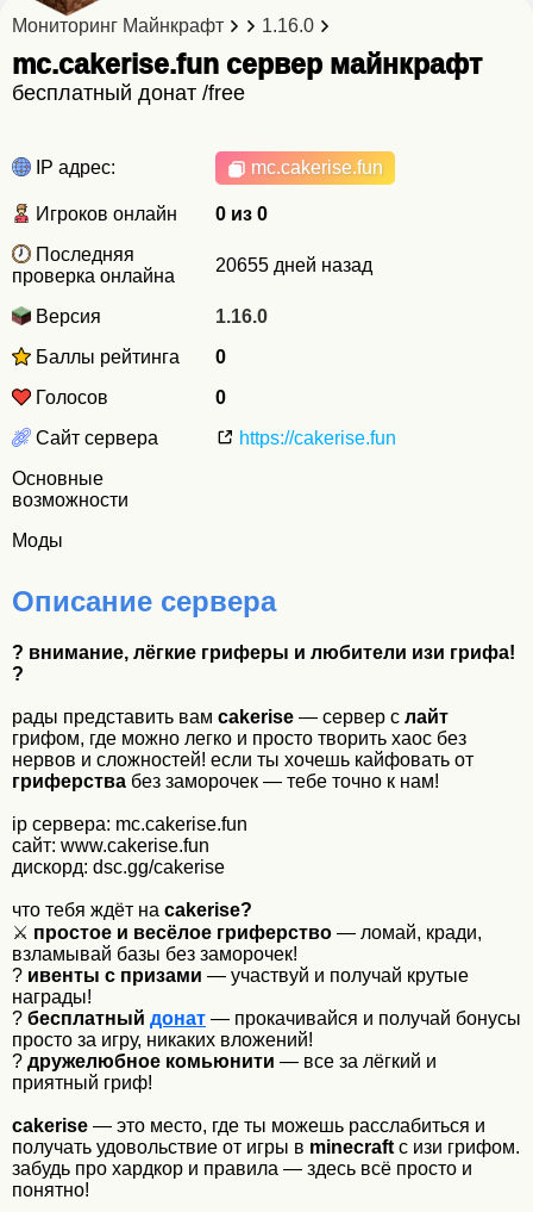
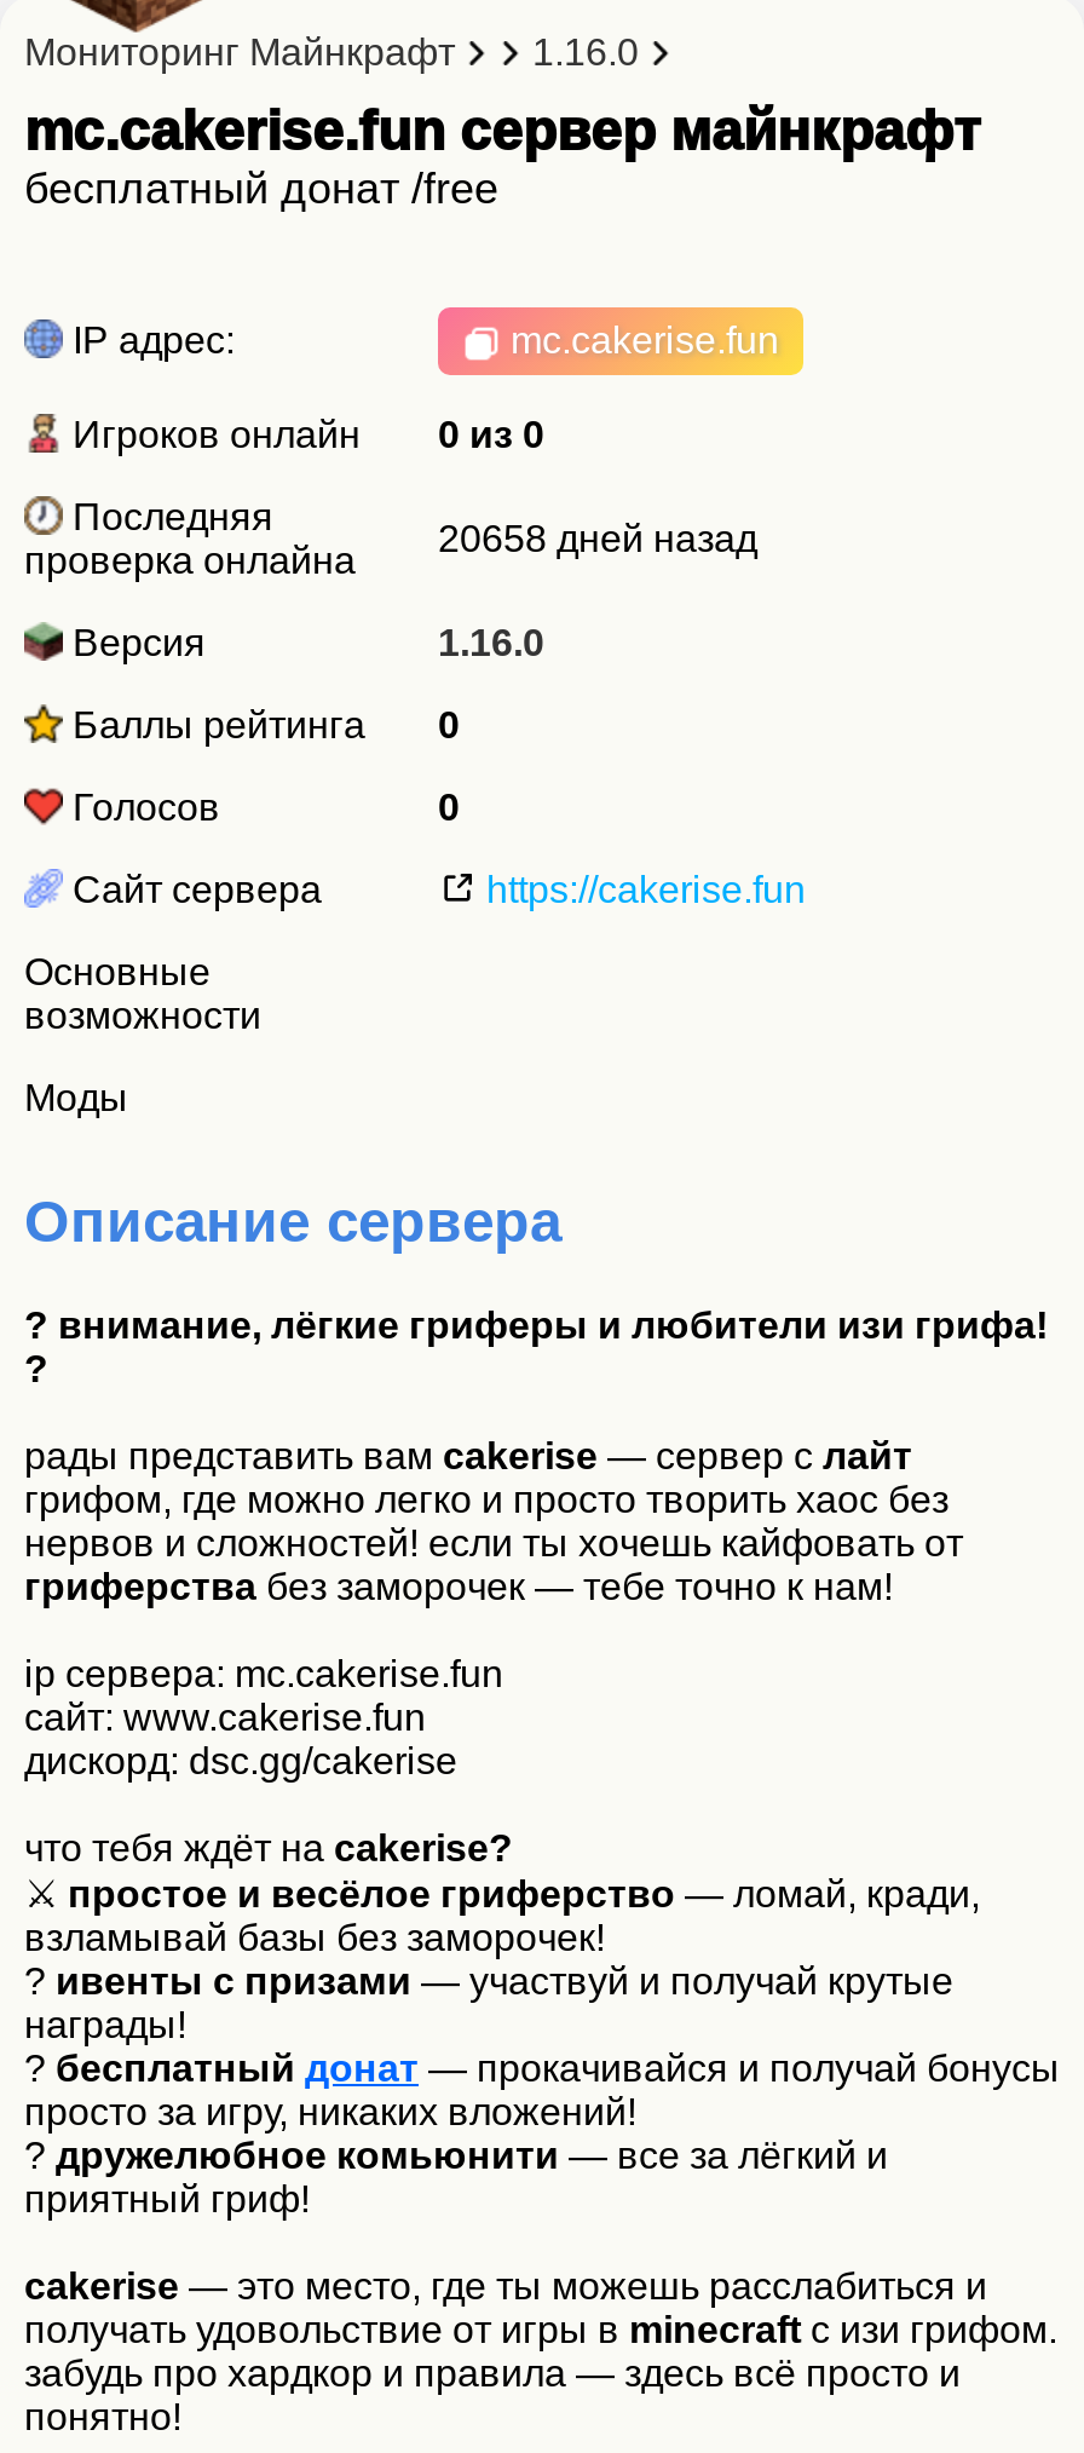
- 20655 дней назад
+ 20658 дней назад
